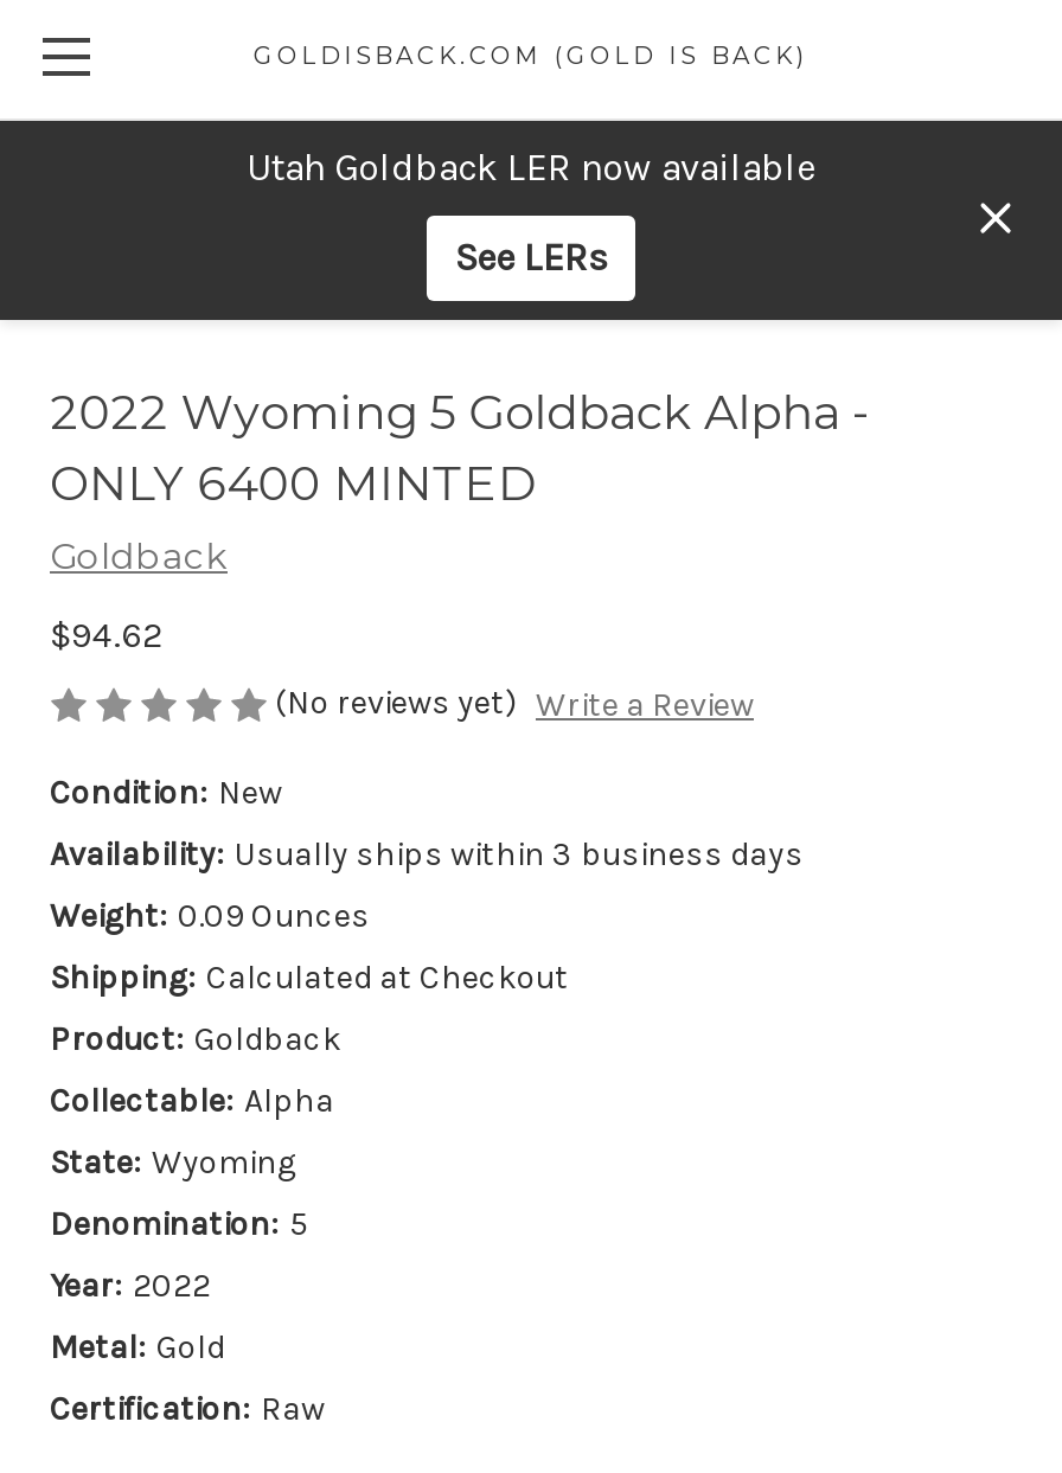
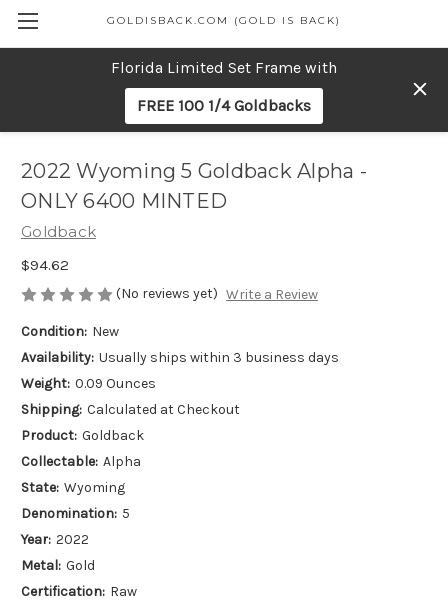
- Utah Goldback LER now available
+ Florida Limited Set Frame with

- See LERs
+ FREE 100 1/4 Goldbacks
